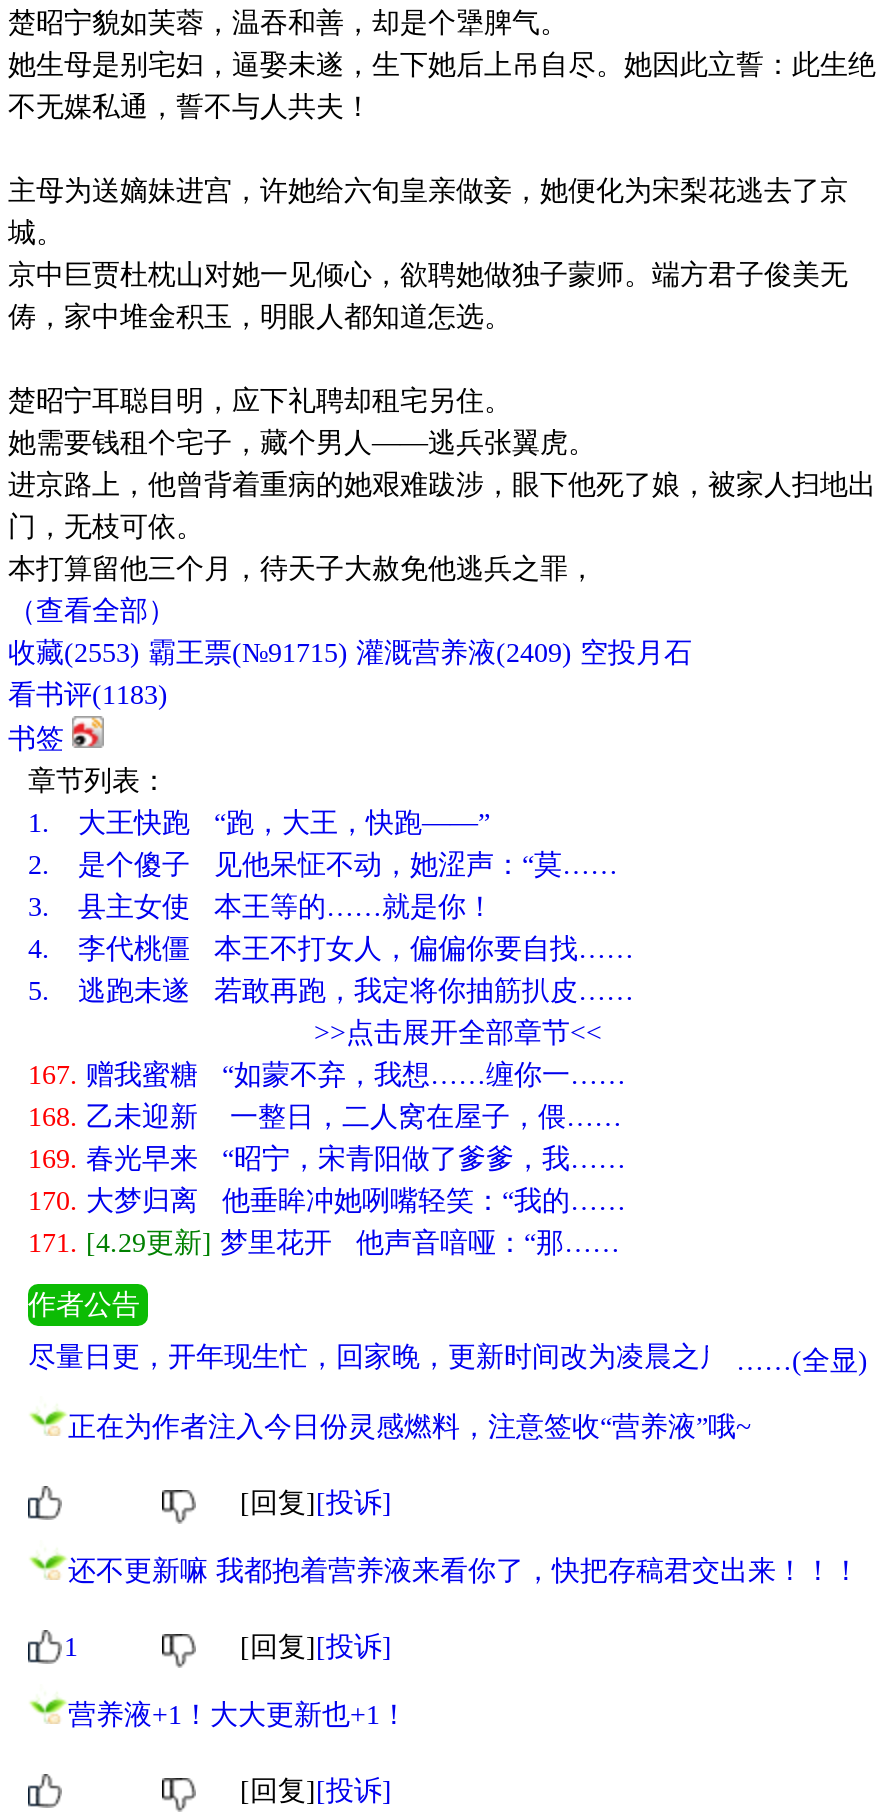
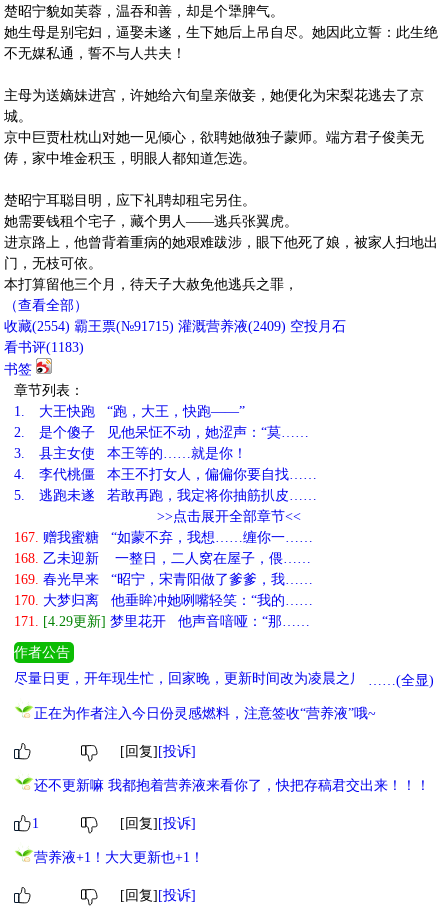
- 收藏(2553) 霸王票(№91715) 灌溉营养液(2409) 空投月石
+ 收藏(2554) 霸王票(№91715) 灌溉营养液(2409) 空投月石
